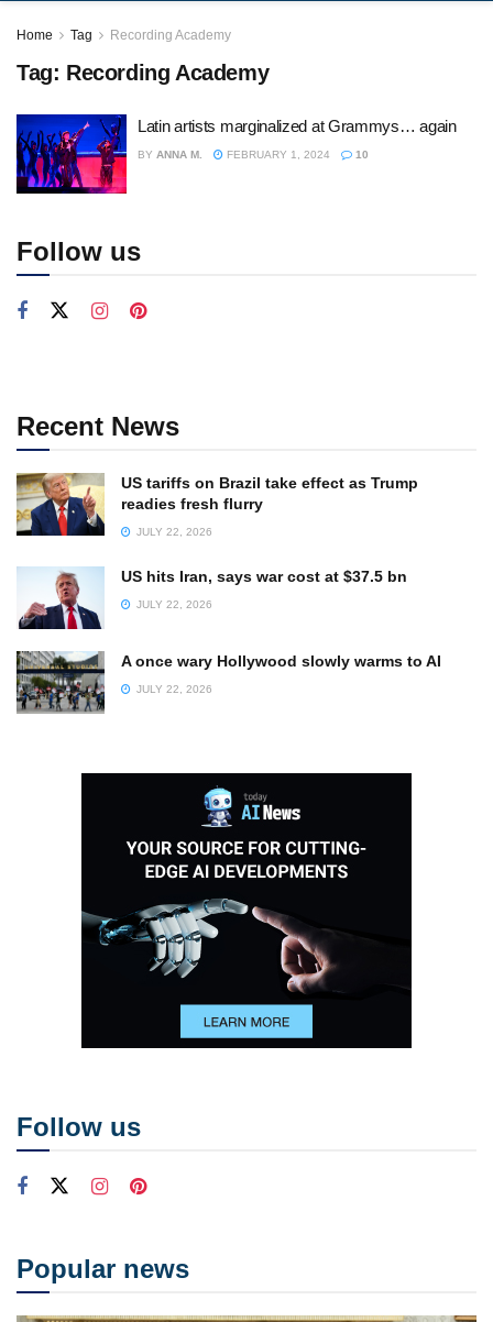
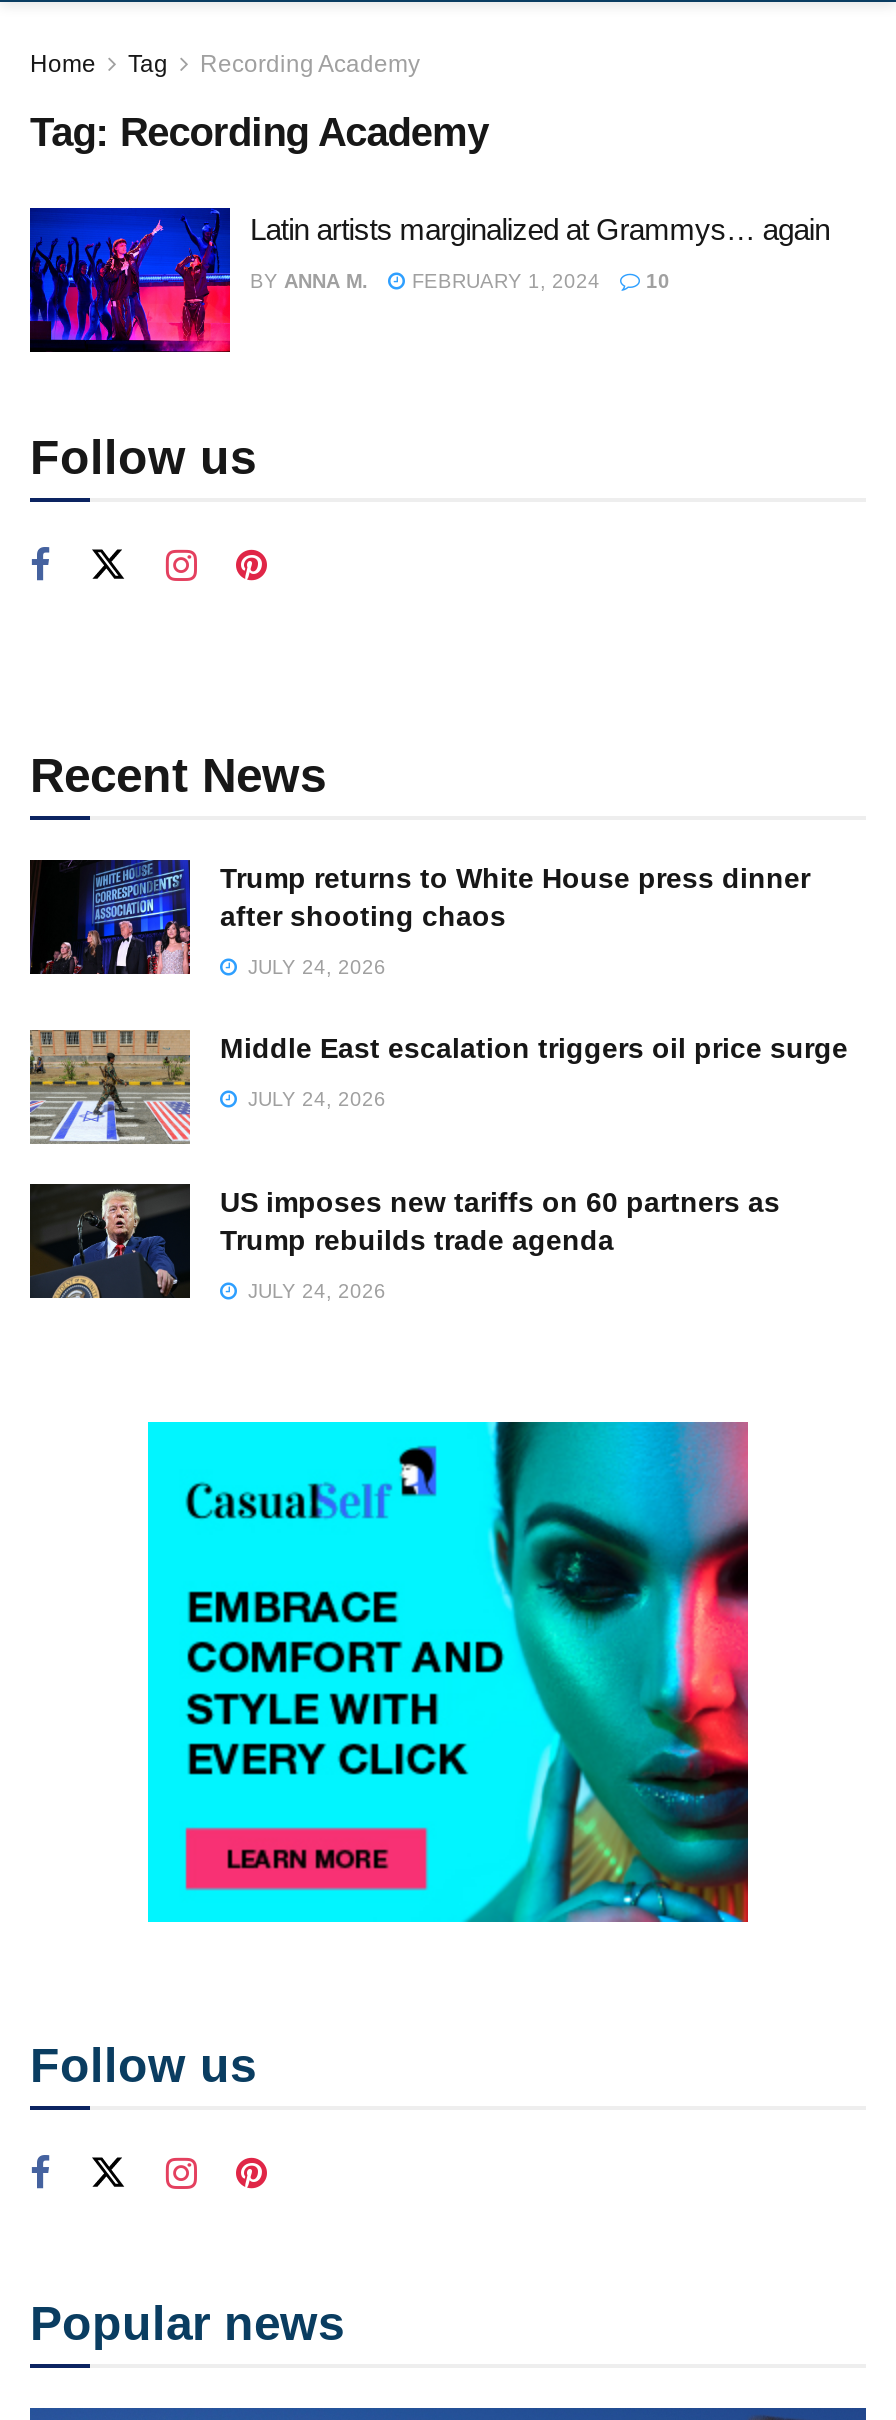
- [image]
- US tariffs on Brazil take effect as Trump
- readies fresh flurry
+ [image]
+ Trump returns to White House press dinner
+ after shooting chaos

- JULY 22, 2026
+ JULY 24, 2026

- [image]
- US hits Iran, says war cost at $37.5 bn
+ [image]
+ Middle East escalation triggers oil price surge

- JULY 22, 2026
+ JULY 24, 2026

- [image]
- A once wary Hollywood slowly warms to AI
+ [image]
+ US imposes new tariffs on 60 partners as
+ Trump rebuilds trade agenda

- JULY 22, 2026
+ JULY 24, 2026

- [image]
+ [image]
